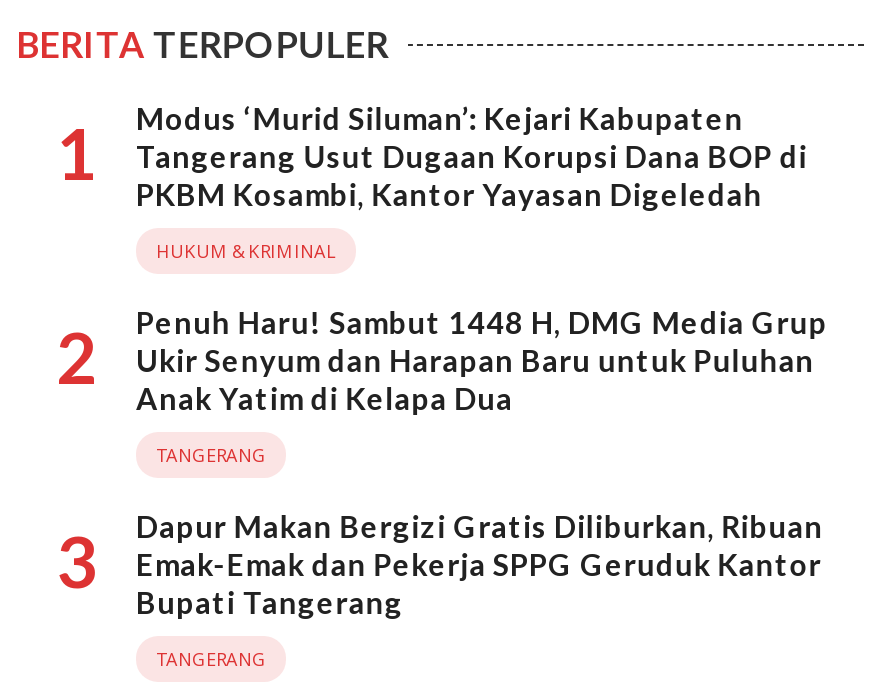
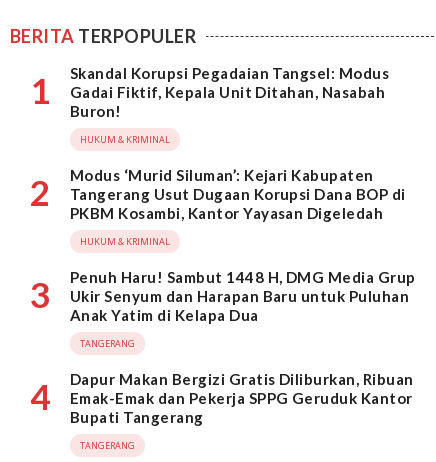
+ Skandal Korupsi Pegadaian Tangsel: Modus
+ Gadai Fiktif, Kepala Unit Ditahan, Nasabah
+ Buron!
+ HUKUM & KRIMINAL
+ 2

- 2 Penuh Haru! Sambut 1448 H, DMG Media Grup Ukir Senyum dan Harapan Baru untuk Puluhan Anak Yatim di Kelapa Dua
+ 3 Penuh Haru! Sambut 1448 H, DMG Media Grup Ukir Senyum dan Harapan Baru untuk Puluhan Anak Yatim di Kelapa Dua

- 3 Dapur Makan Bergizi Gratis Diliburkan, Ribuan Emak-Emak dan Pekerja SPPG Geruduk Kantor Bupati Tangerang
+ 4 Dapur Makan Bergizi Gratis Diliburkan, Ribuan Emak-Emak dan Pekerja SPPG Geruduk Kantor Bupati Tangerang
